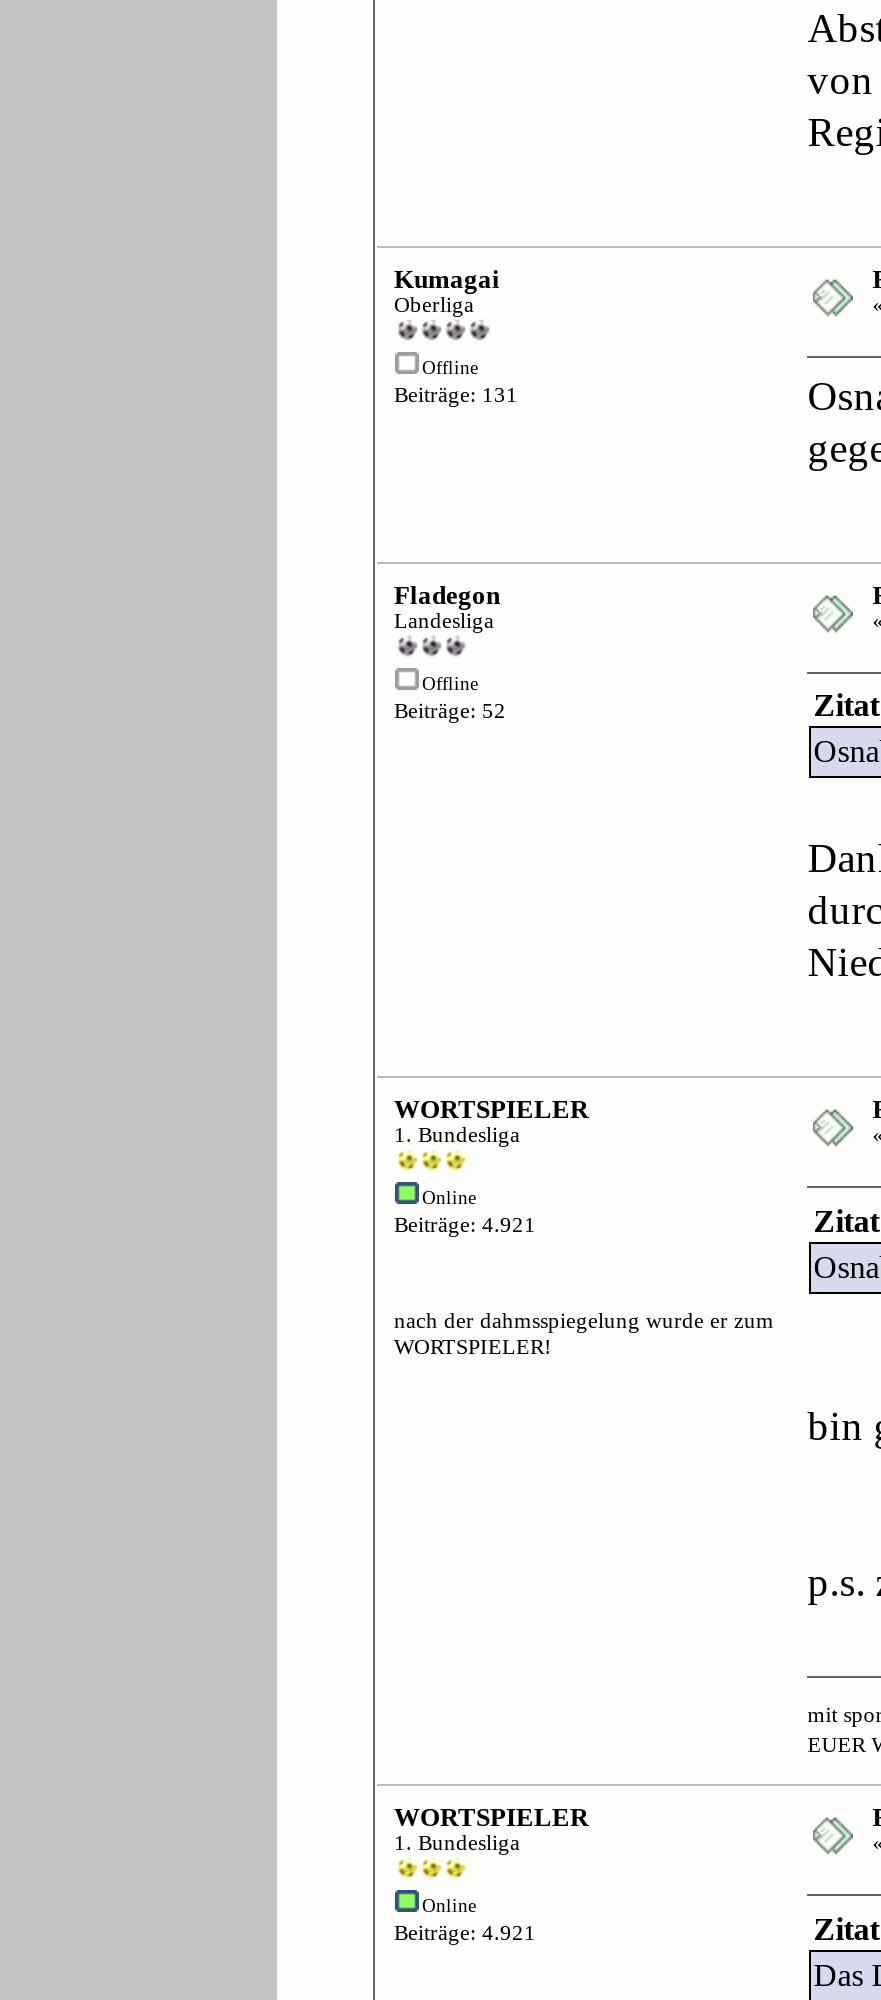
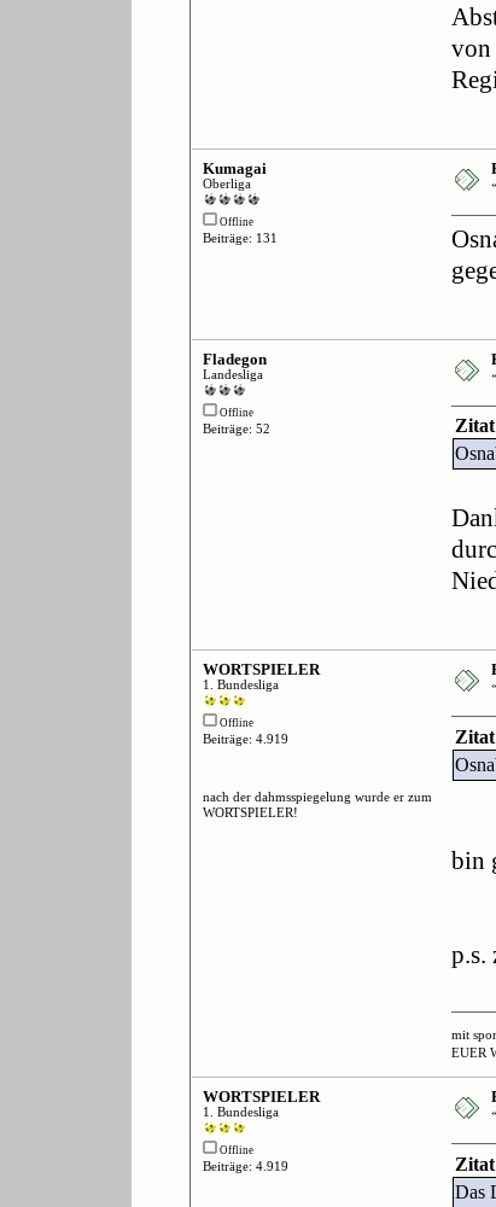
- Online
- Beiträge: 4.921
+ Offline
+ Beiträge: 4.919

- Online
- Beiträge: 4.921
+ Offline
+ Beiträge: 4.919
